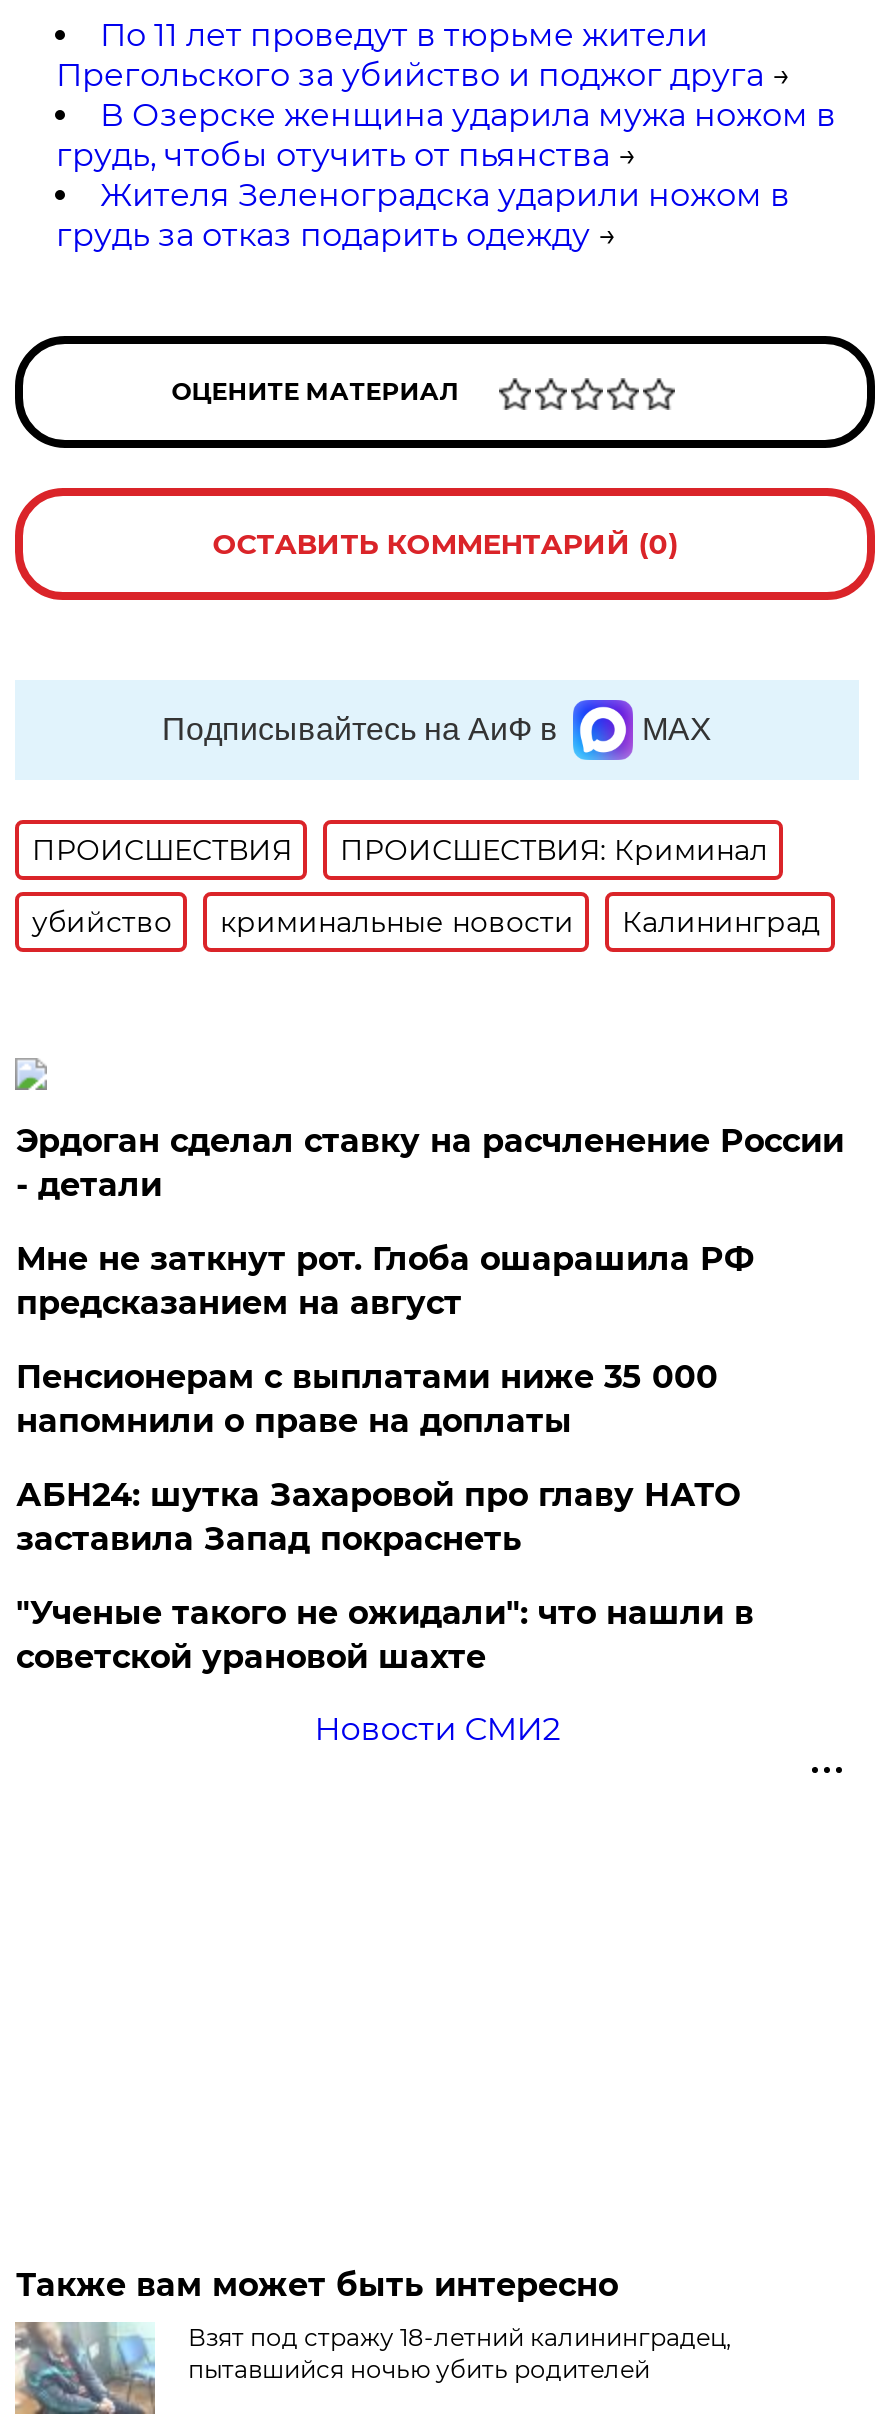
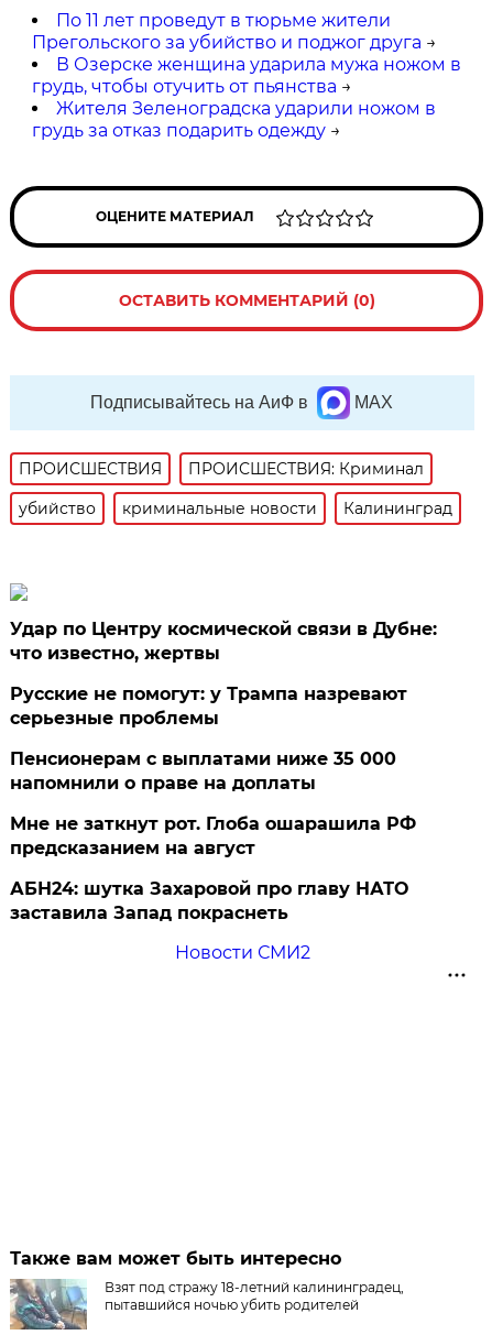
+ Русские не помогут: у Трампа назревают
+ серьезные проблемы

- Эрдоган сделал ставку на расчленение России
- - детали
+ Удар по Центру космической связи в Дубне:
+ что известно, жертвы

moved down: Мне не заткнут рот. Глоба ошарашила РФ | предсказанием на август

moved down: АБН24: шутка Захаровой про главу НАТО | заставила Запад покраснеть

- "Ученые такого не ожидали": что нашли в
- советской урановой шахте
